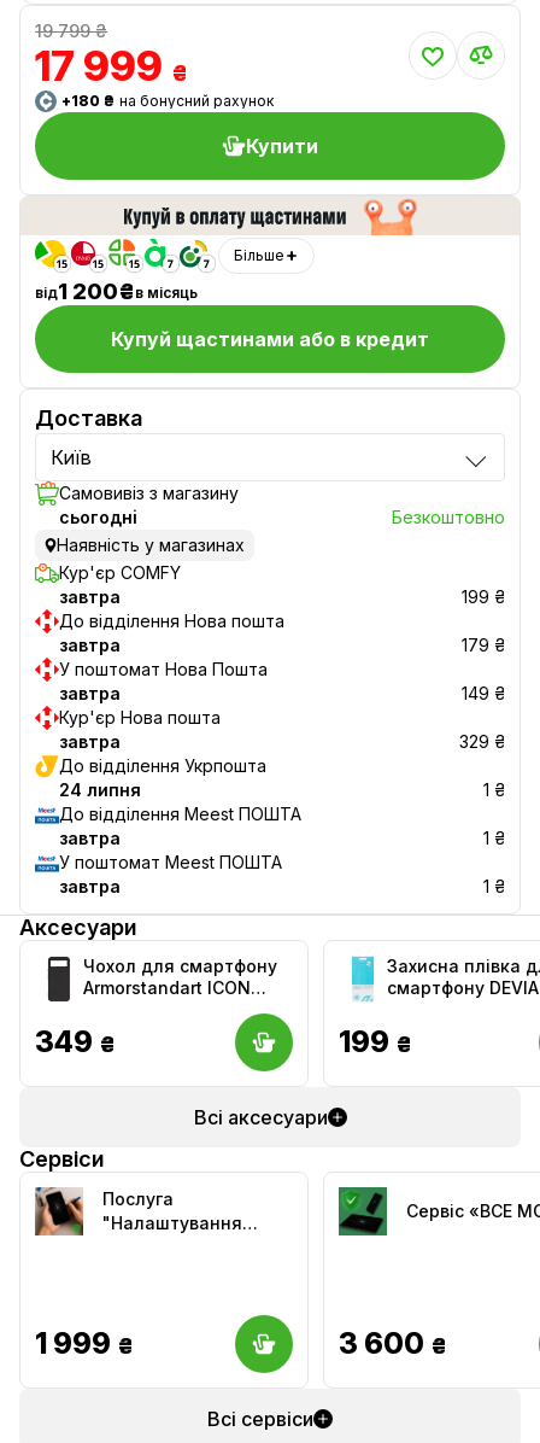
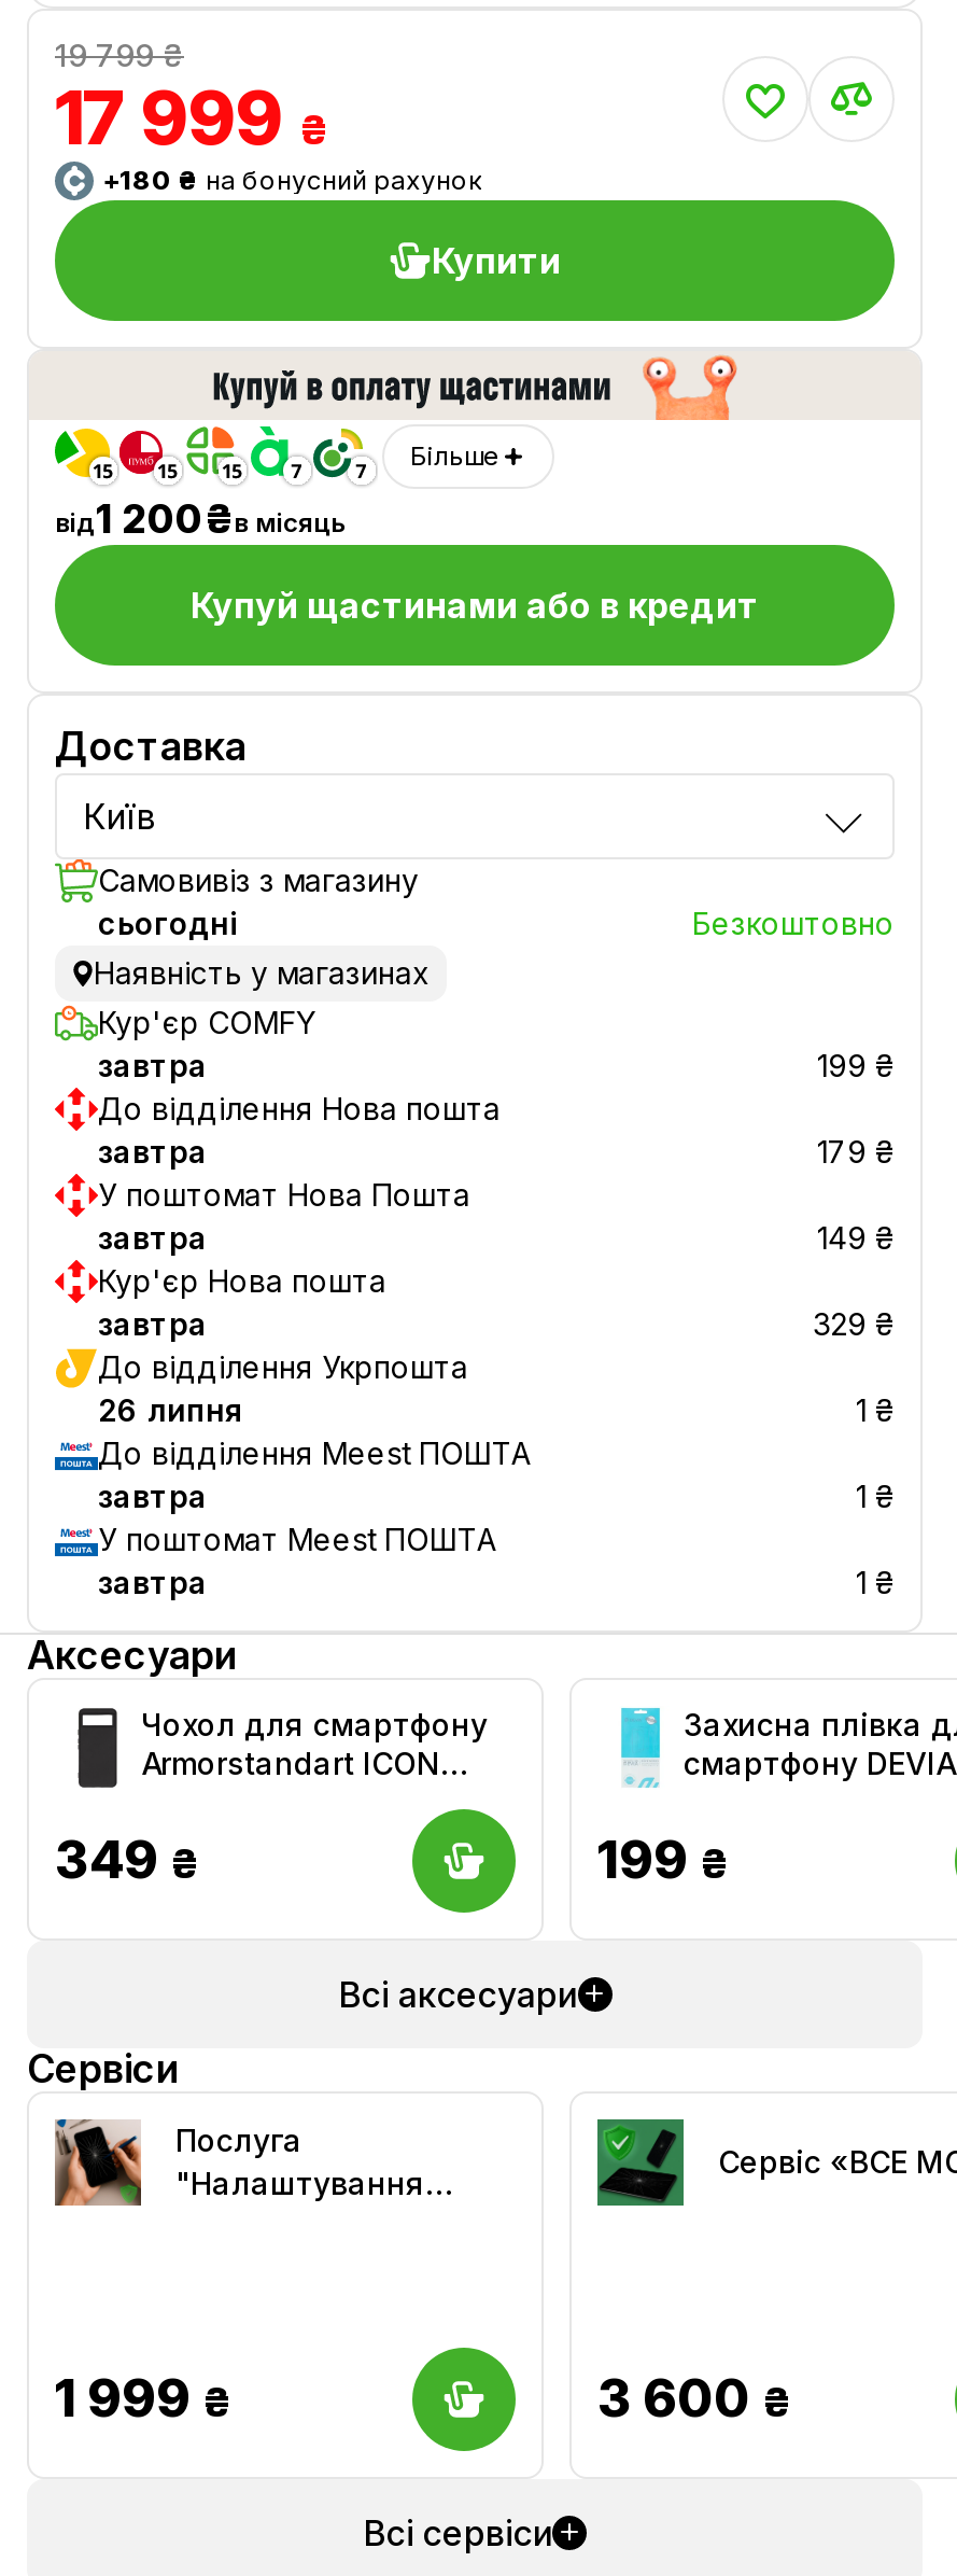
- 24 липня
+ 26 липня
